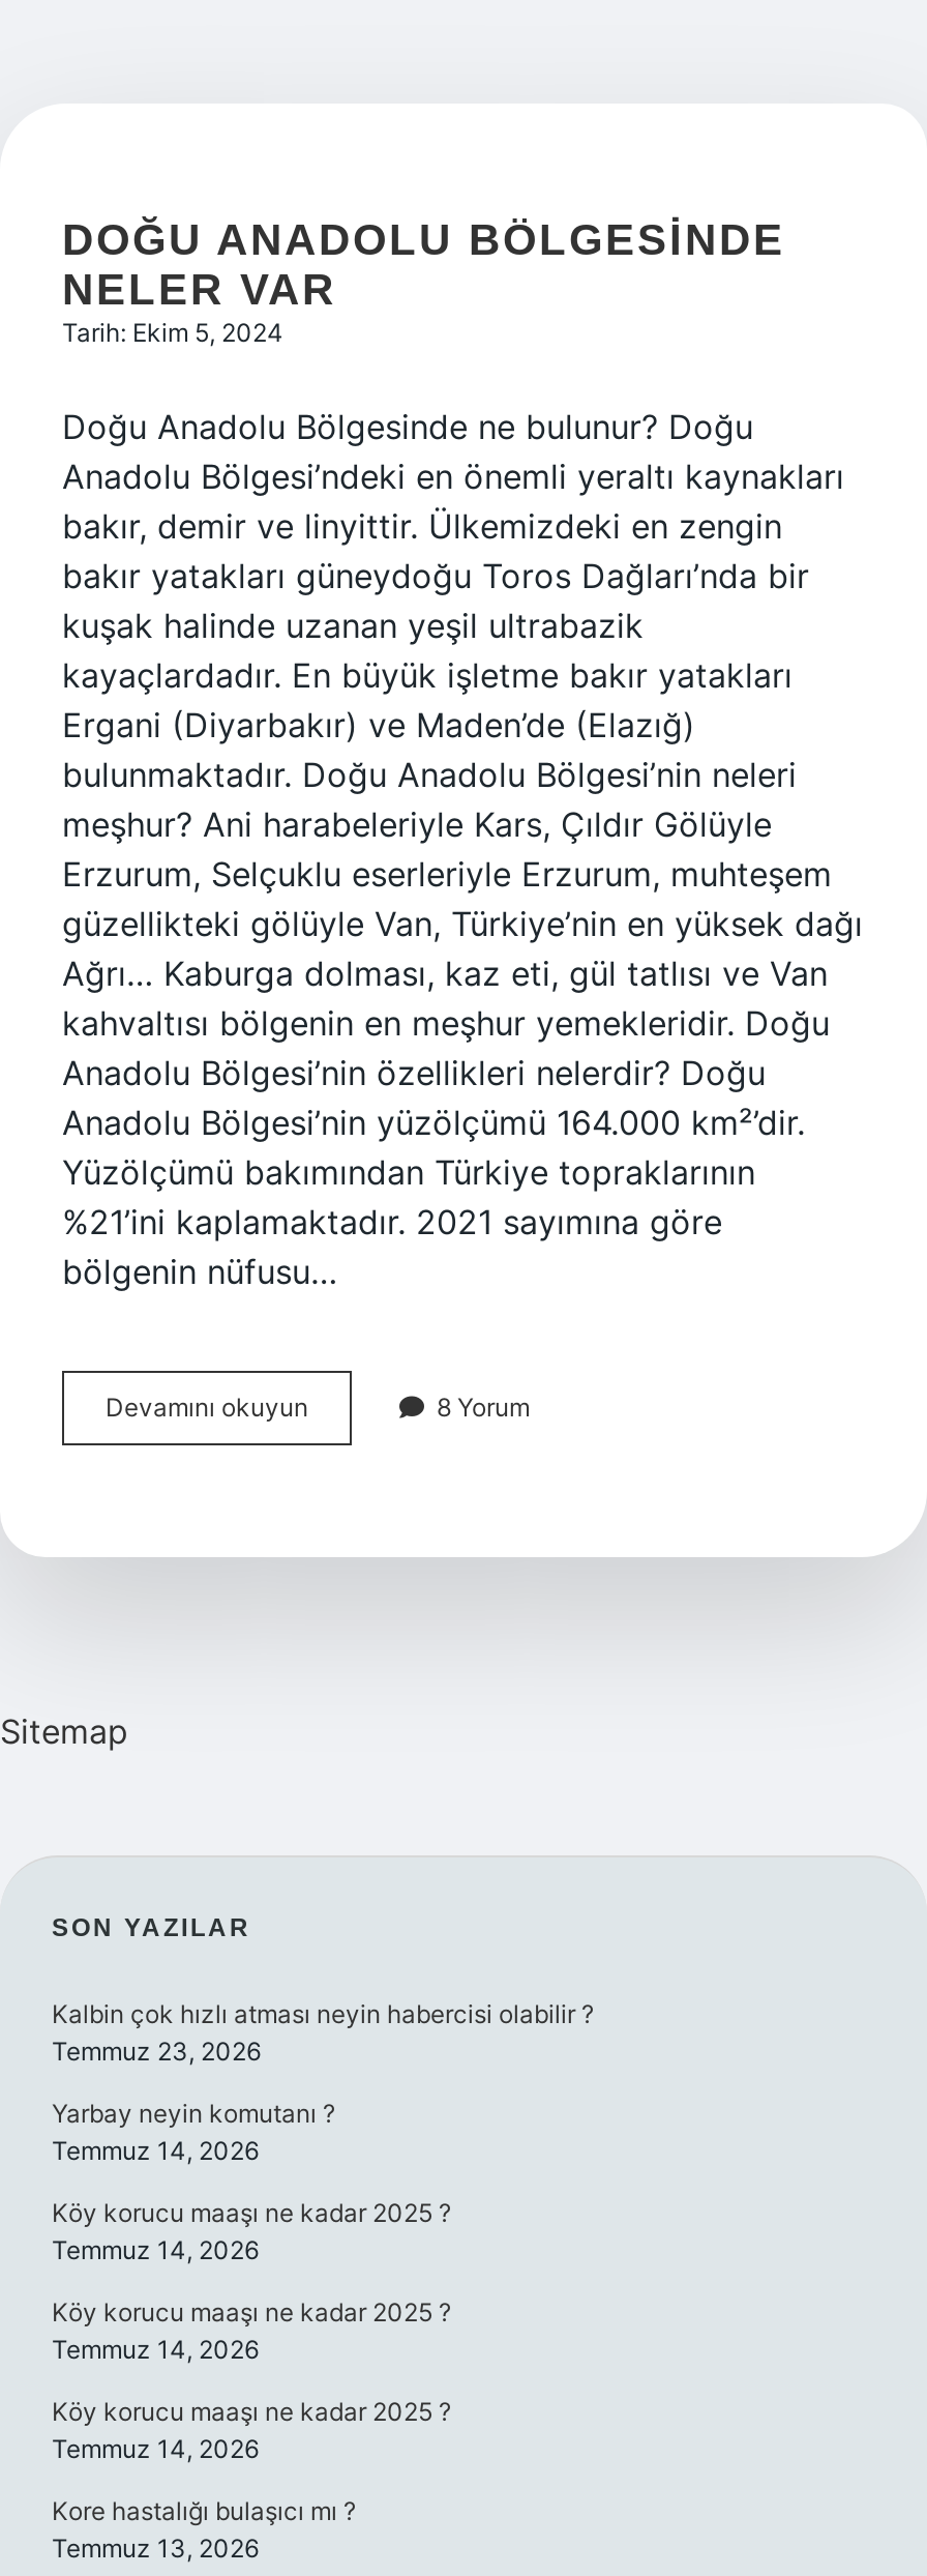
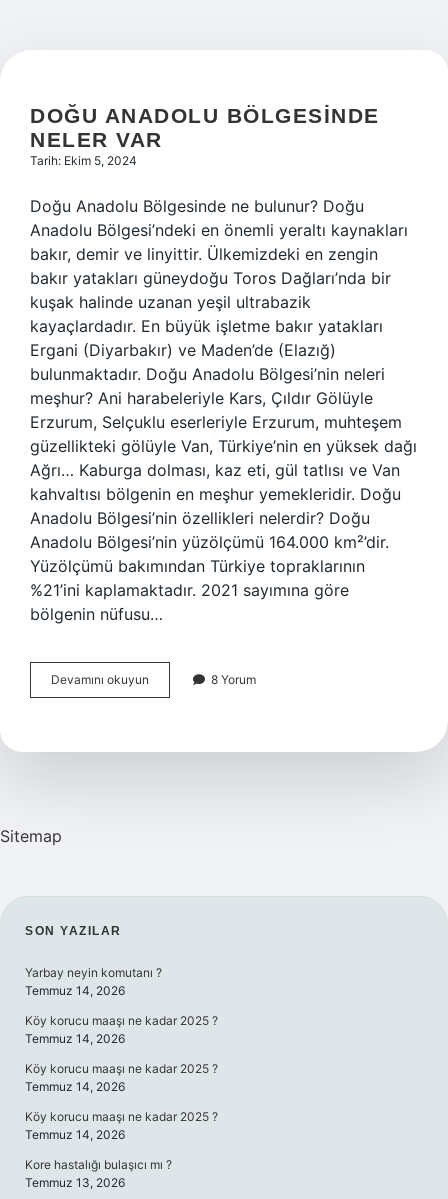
- Kalbin çok hızlı atması neyin habercisi olabilir ?
- Temmuz 23, 2026
